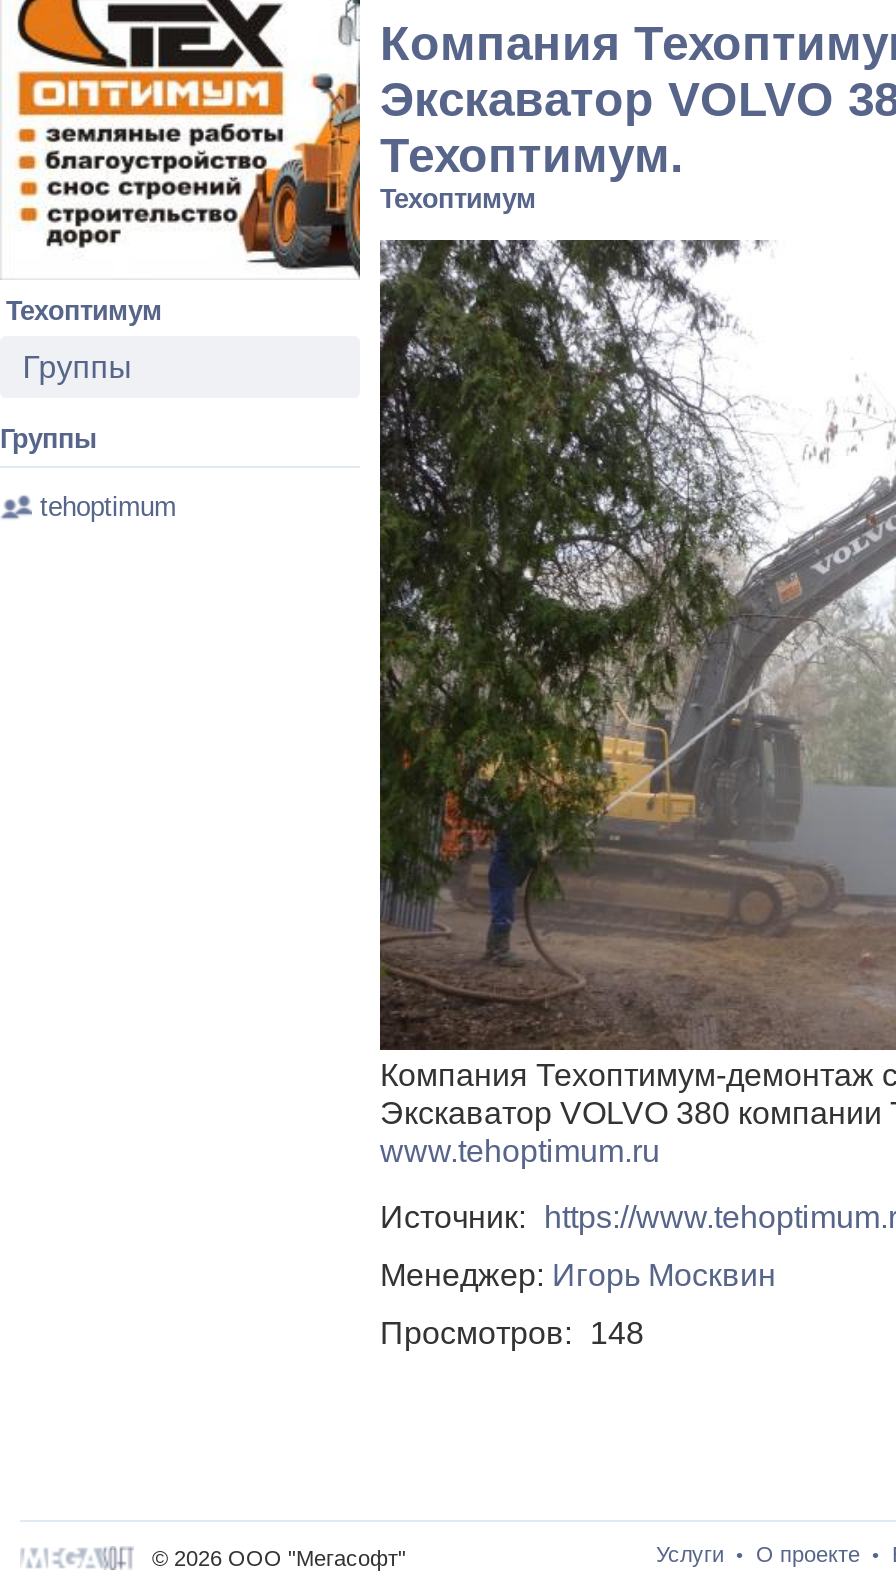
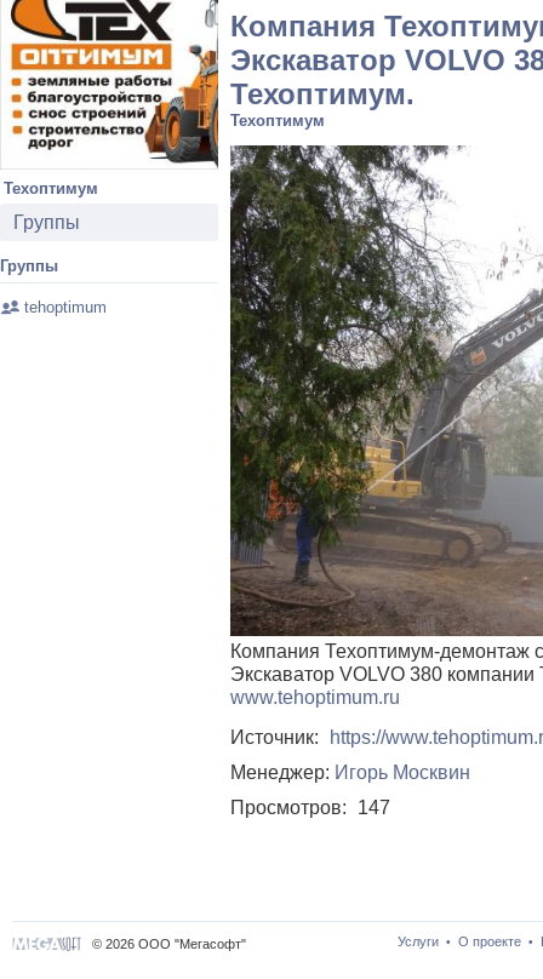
- Просмотров: 148
+ Просмотров: 147
